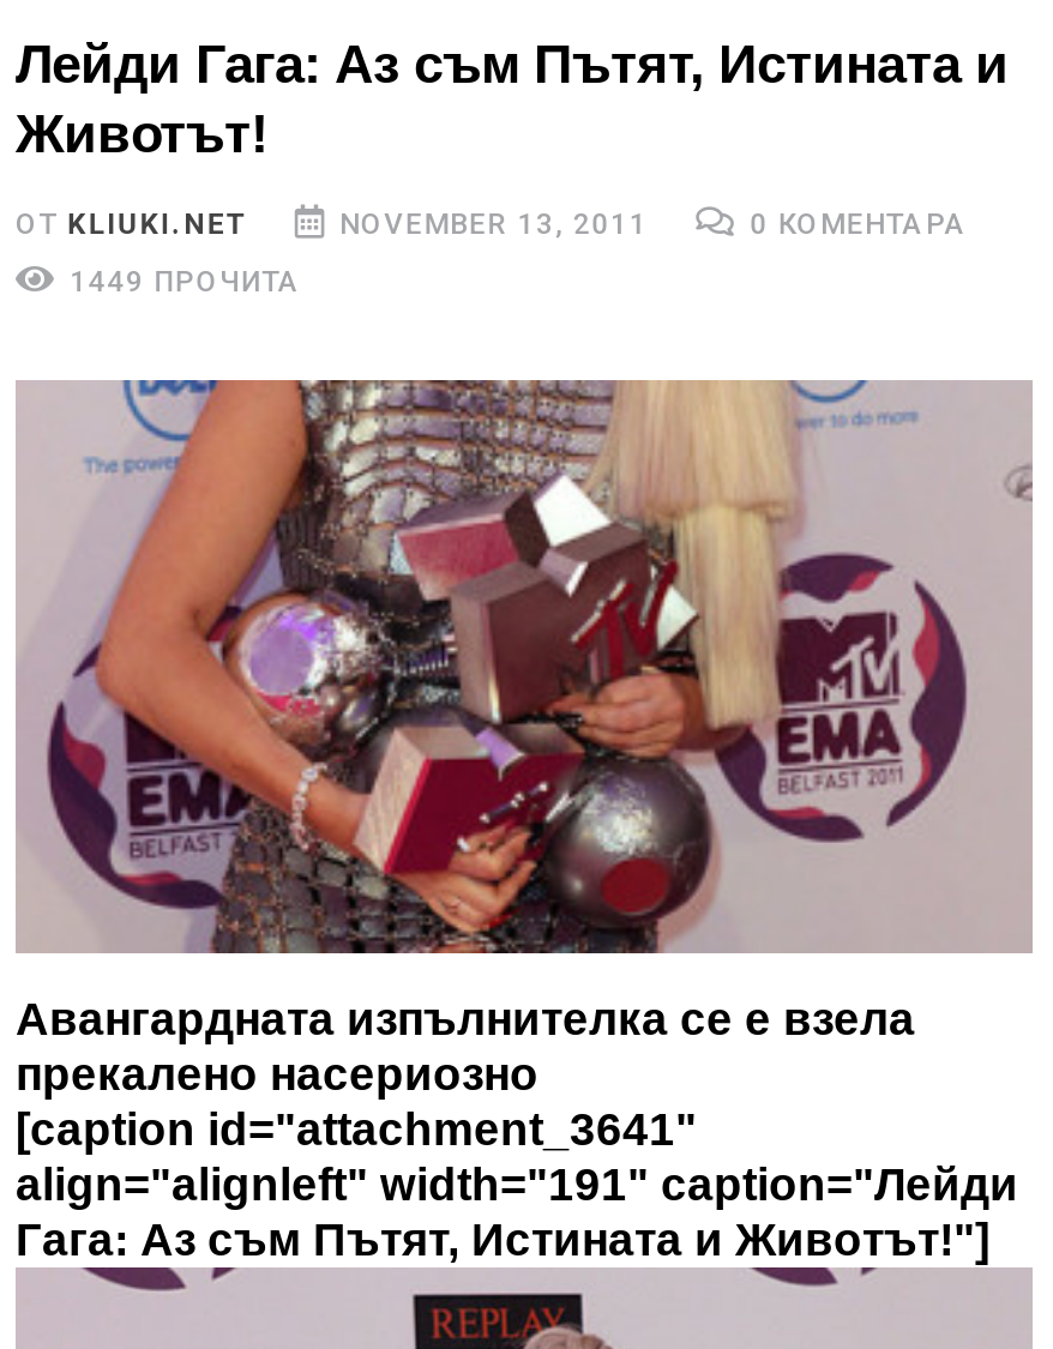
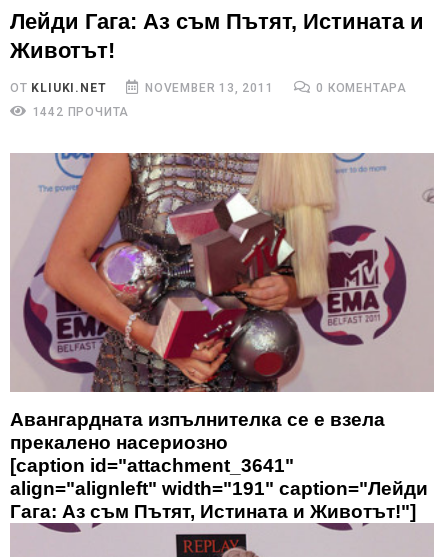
- 1449 ПРОЧИТА
+ 1442 ПРОЧИТА
